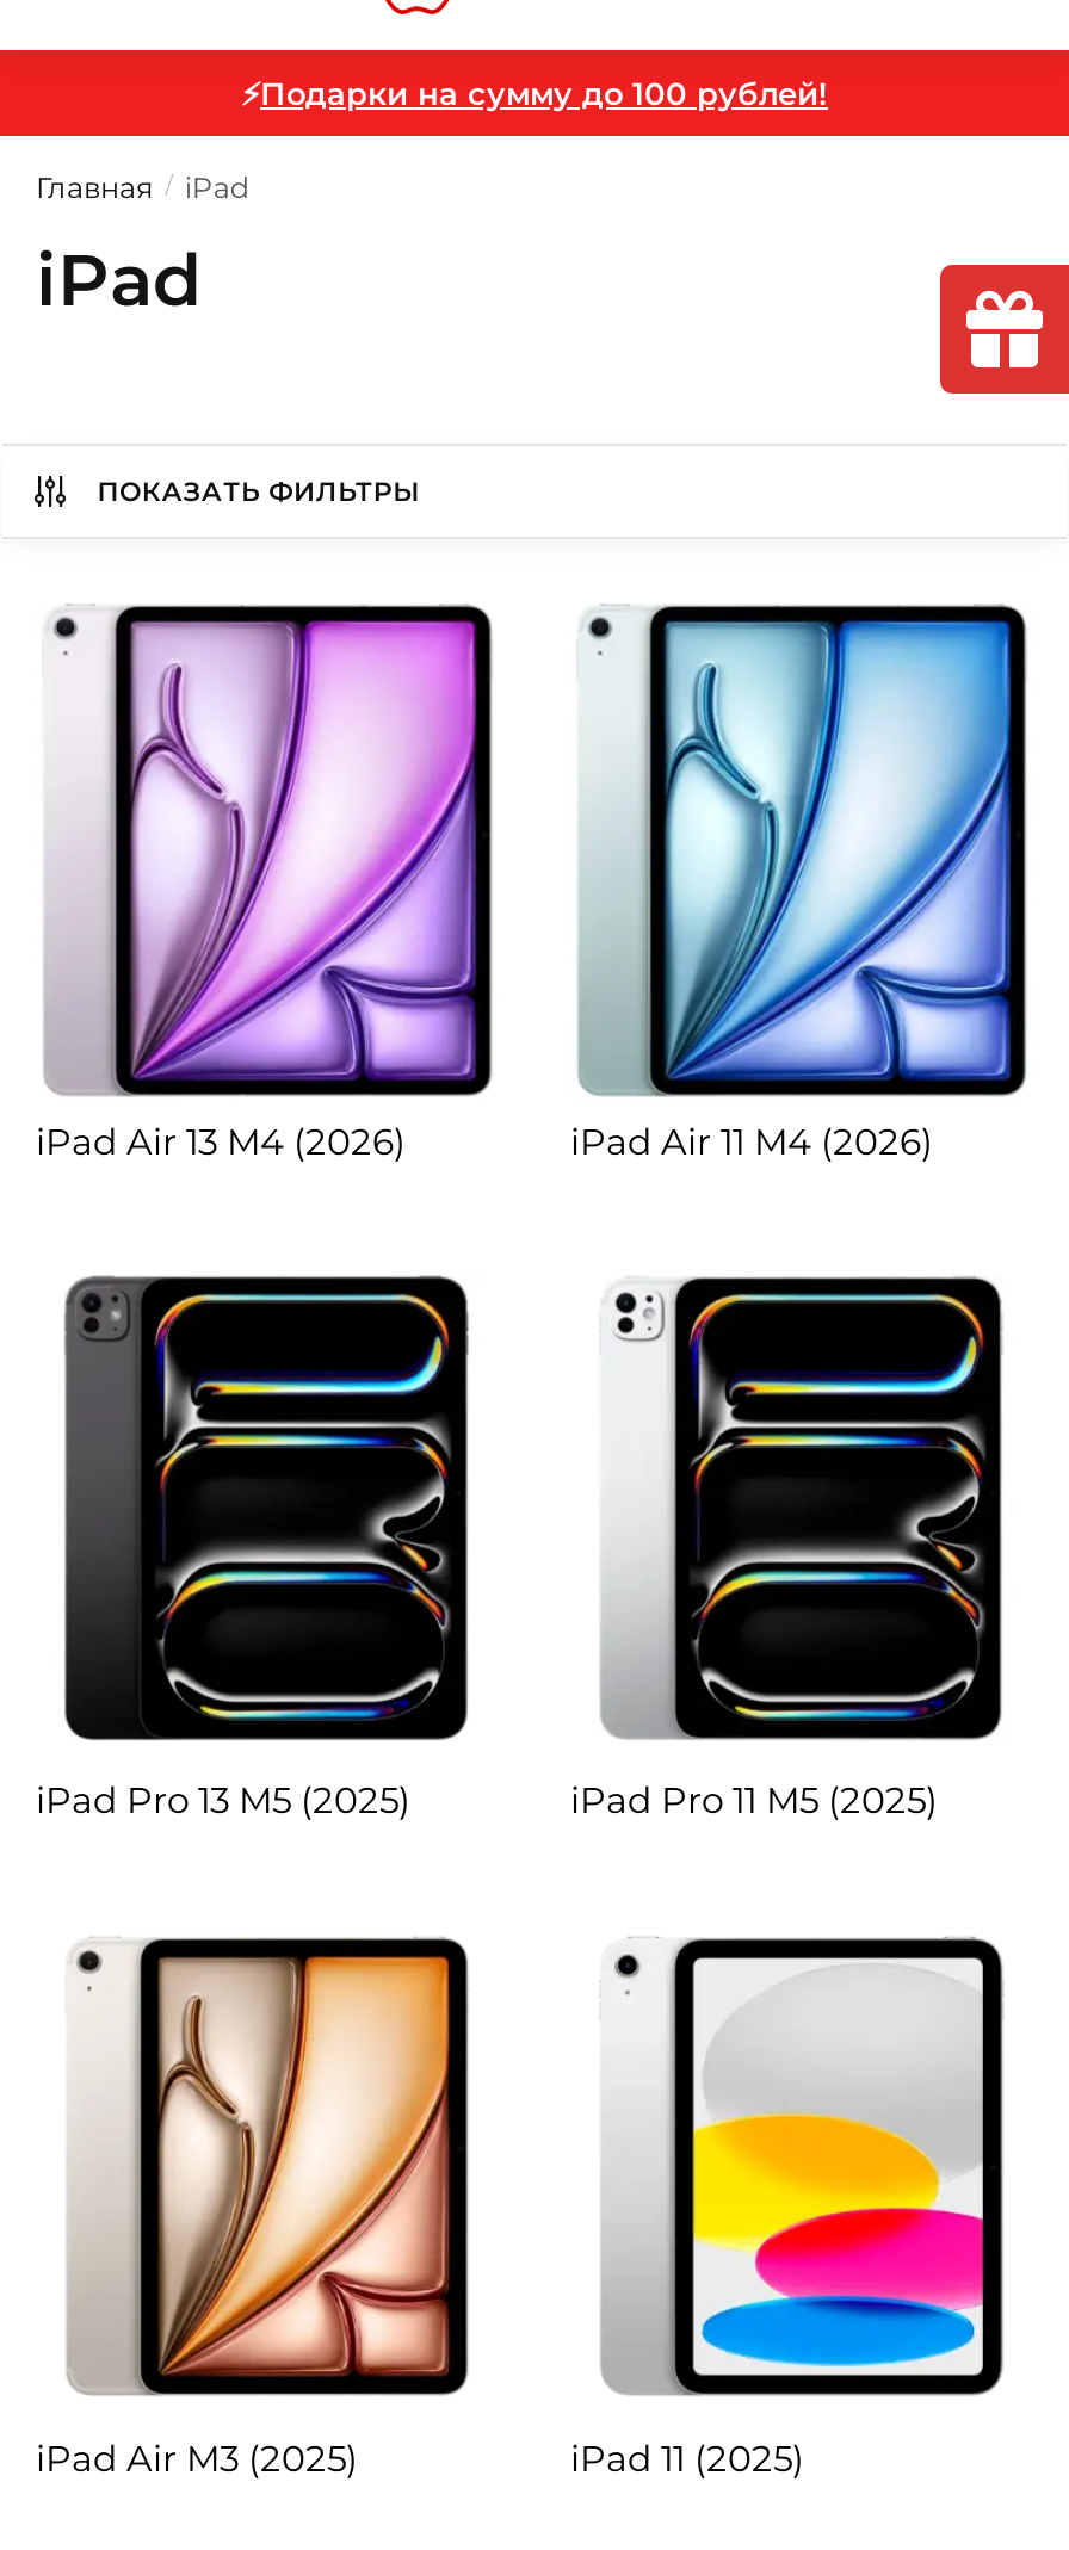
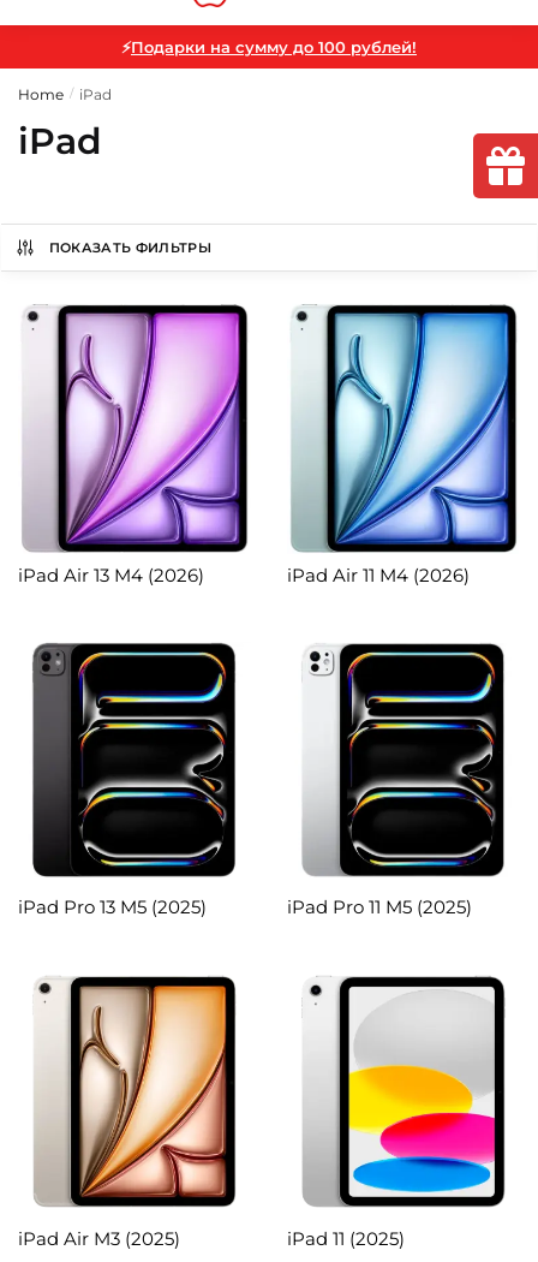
- Главная / iPad
+ Home / iPad
